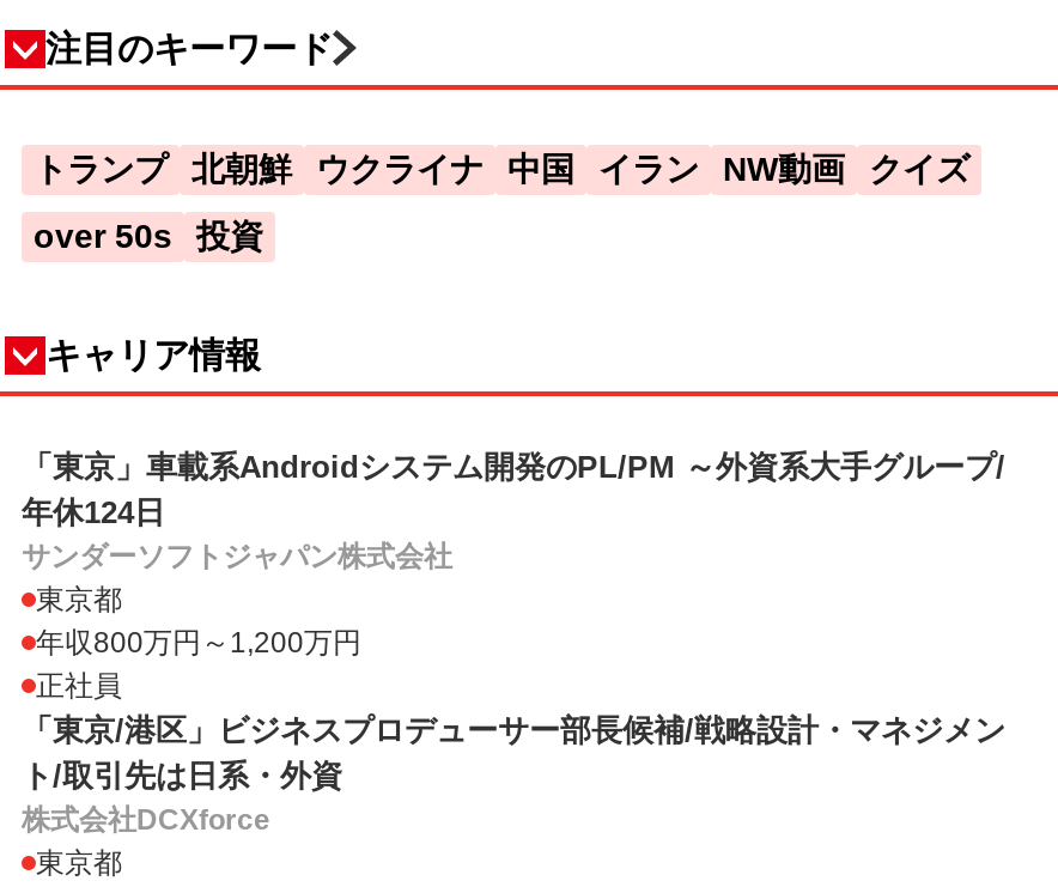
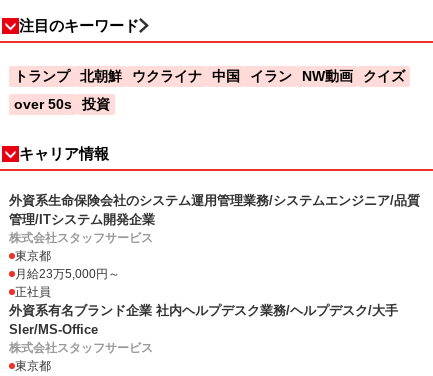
- 「東京」車載系Androidシステム開発のPL/PM ～外資系大手グループ/
- 年休124日
- サンダーソフトジャパン株式会社
+ 外資系生命保険会社のシステム運用管理業務/システムエンジニア/品質
+ 管理/ITシステム開発企業
+ 株式会社スタッフサービス

- 年収800万円～1,200万円
+ 月給23万5,000円～

- 「東京/港区」ビジネスプロデューサー部長候補/戦略設計・マネジメン
- ト/取引先は日系・外資
- 株式会社DCXforce
+ 外資系有名ブランド企業 社内ヘルプデスク業務/ヘルプデスク/大手
+ SIer/MS-Office
+ 株式会社スタッフサービス
